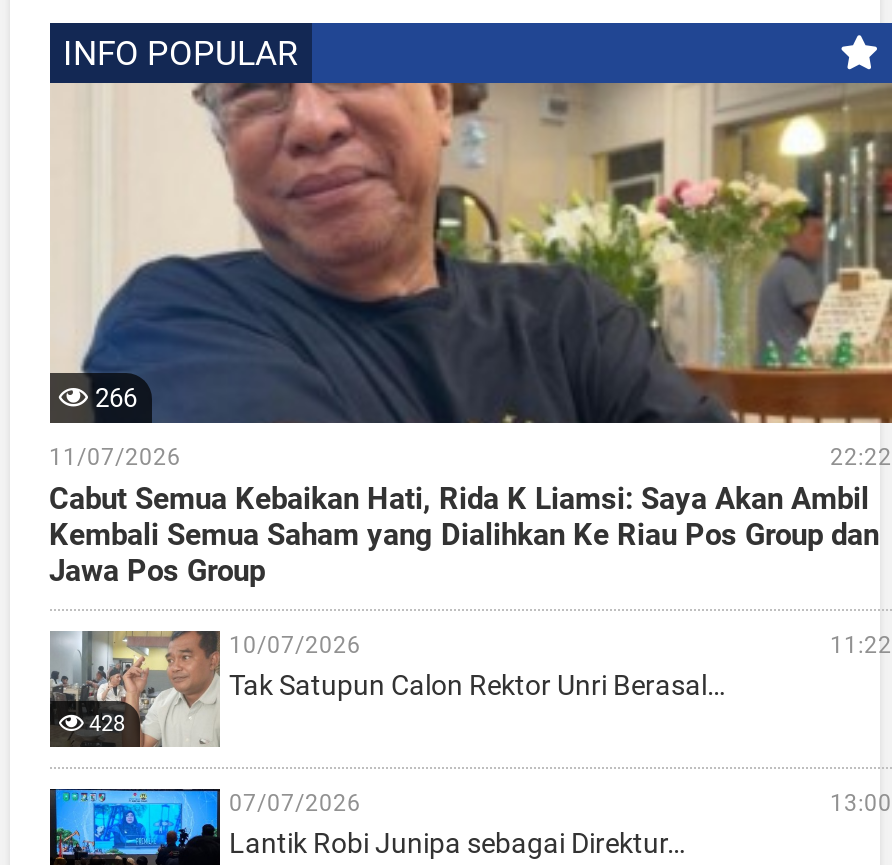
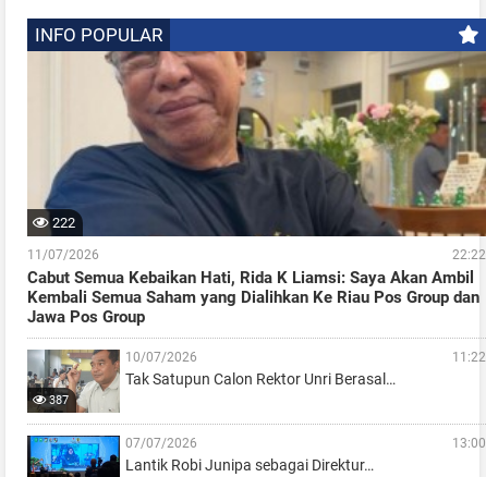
- 266
+ 222

- 428
+ 387
